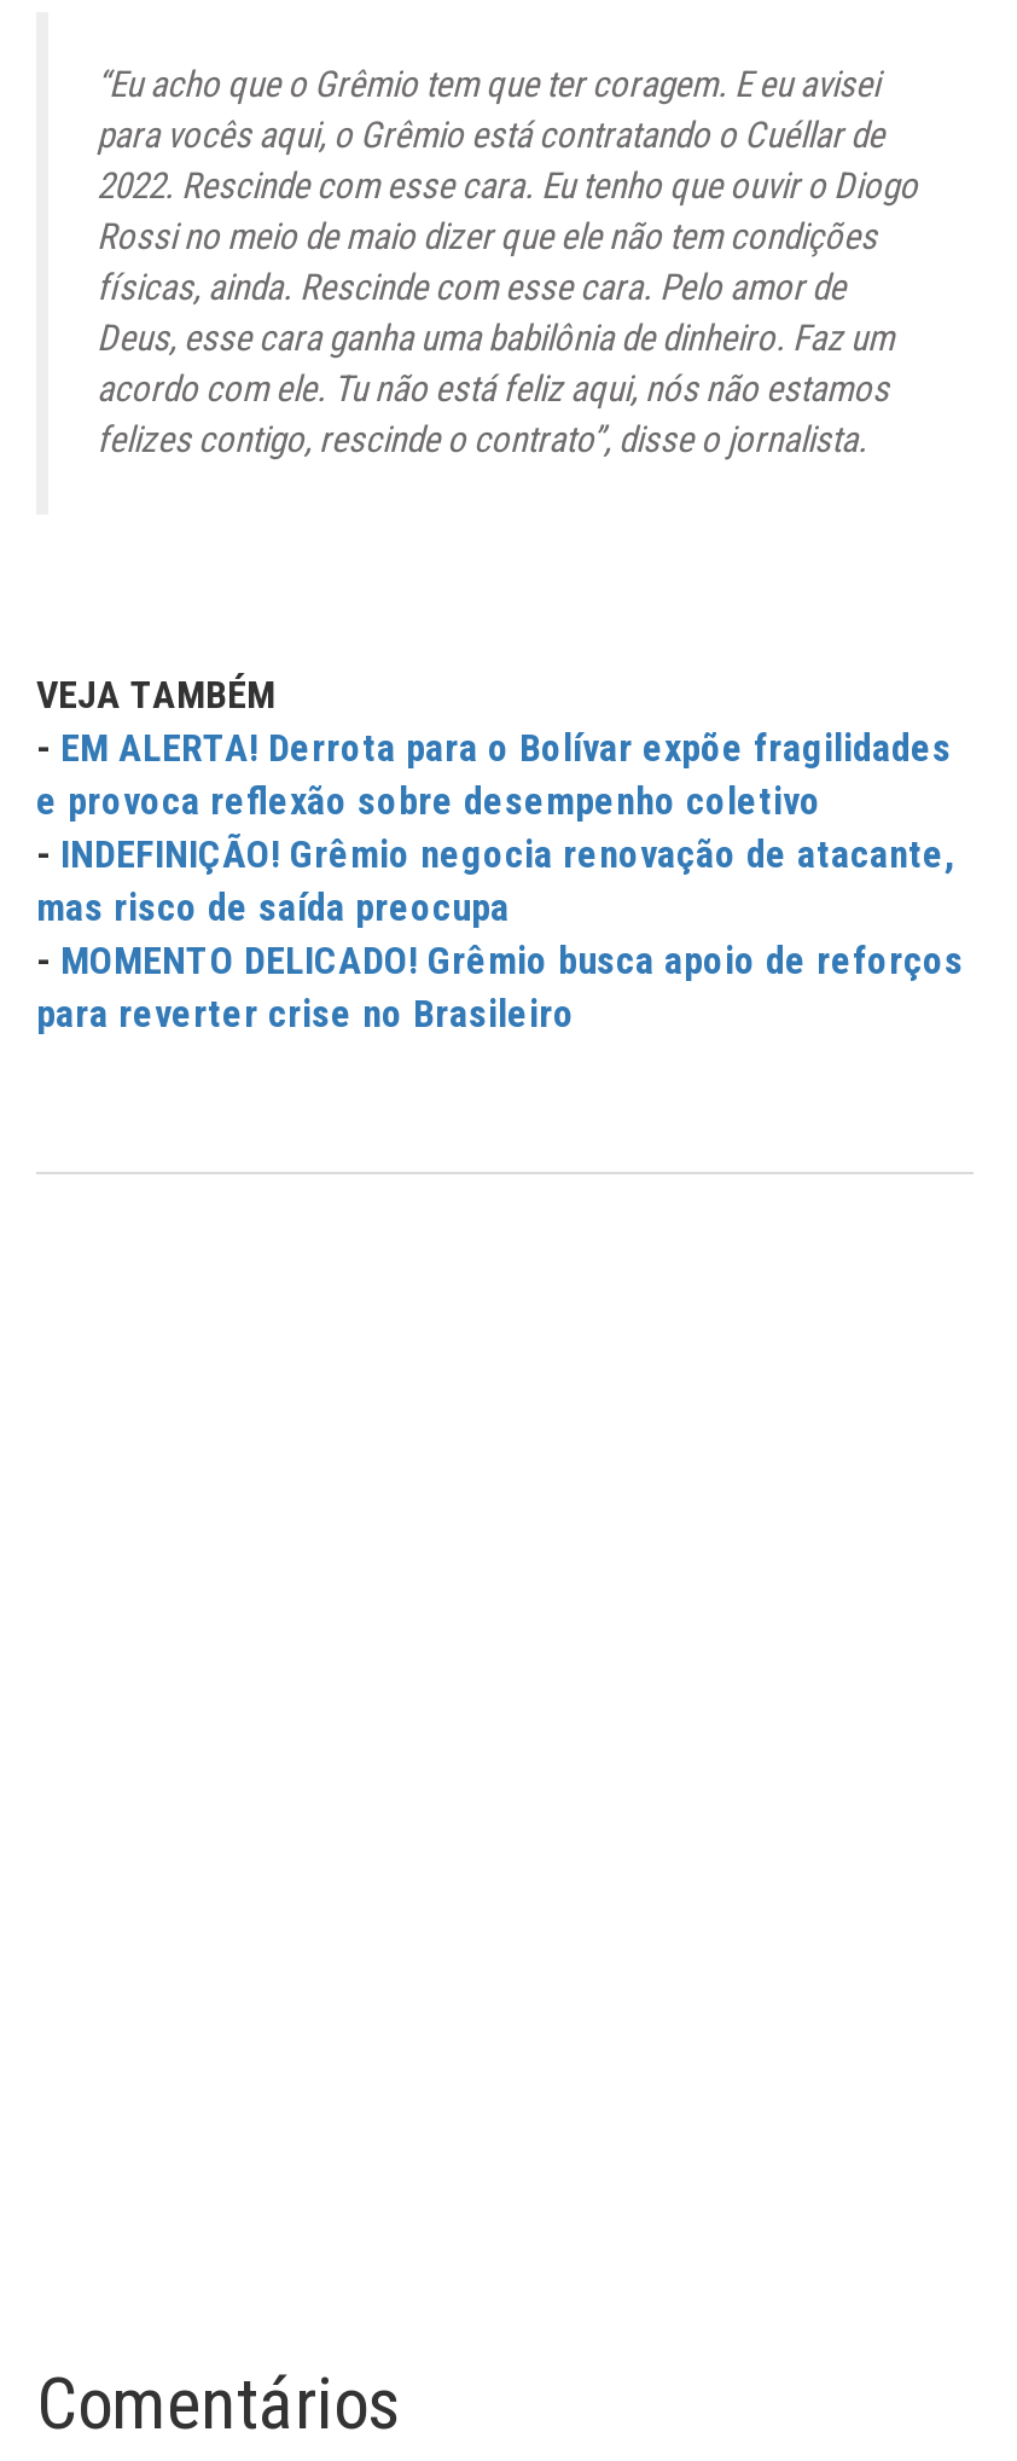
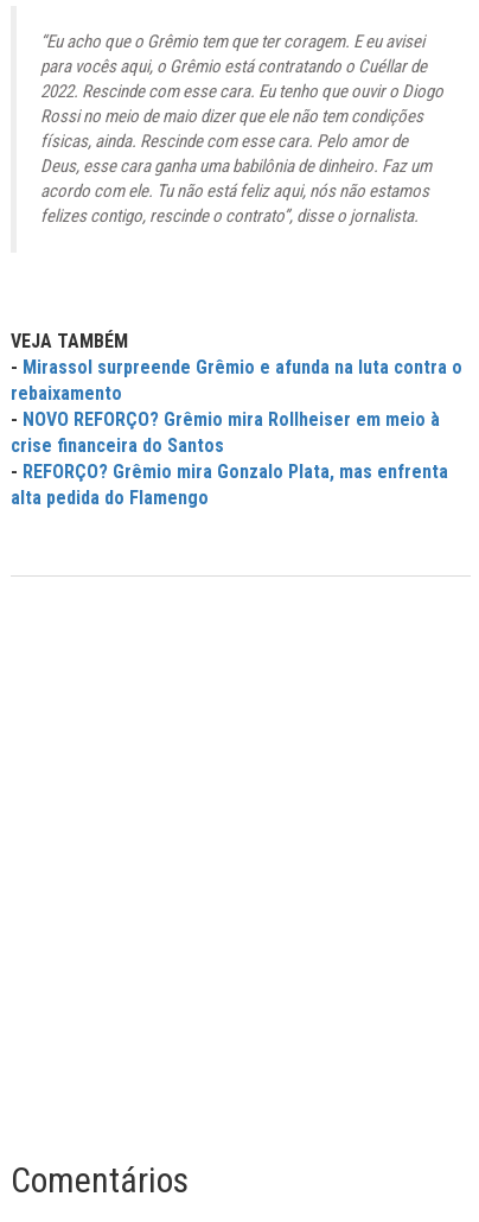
- - EM ALERTA! Derrota para o Bolívar expõe fragilidades
- e provoca reflexão sobre desempenho coletivo
- - INDEFINIÇÃO! Grêmio negocia renovação de atacante,
- mas risco de saída preocupa
- - MOMENTO DELICADO! Grêmio busca apoio de reforços
- para reverter crise no Brasileiro
+ - Mirassol surpreende Grêmio e afunda na luta contra o
+ rebaixamento
+ - NOVO REFORÇO? Grêmio mira Rollheiser em meio à
+ crise financeira do Santos
+ - REFORÇO? Grêmio mira Gonzalo Plata, mas enfrenta
+ alta pedida do Flamengo
